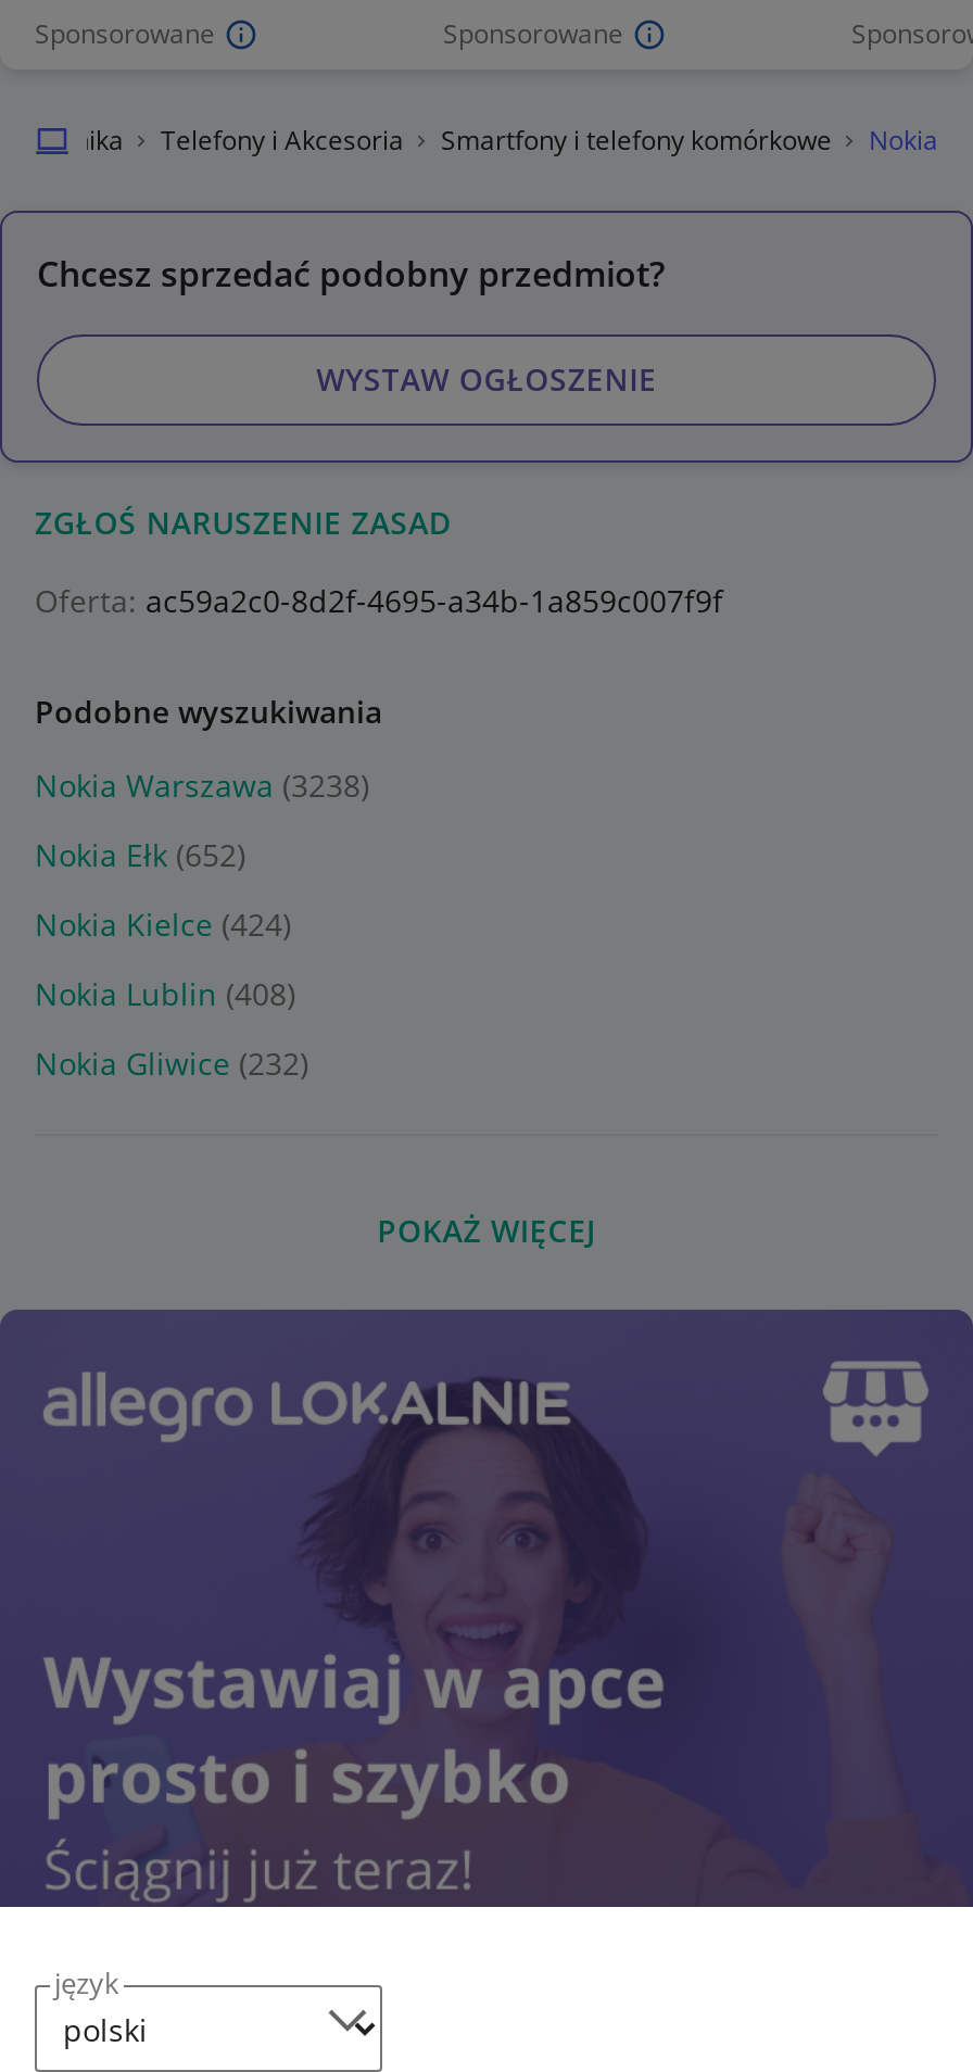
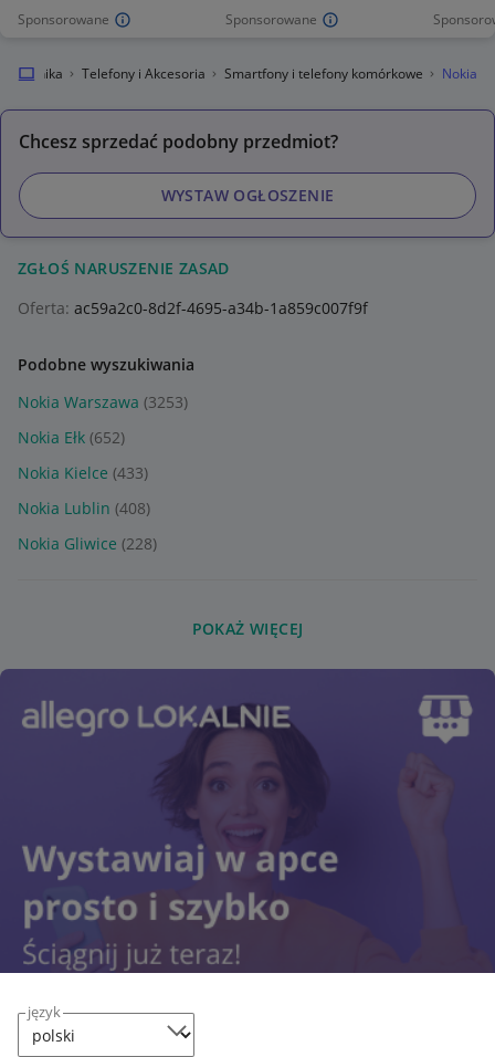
- Nokia Warszawa (3238)
+ Nokia Warszawa (3253)

- Nokia Kielce (424)
+ Nokia Kielce (433)

- Nokia Gliwice (232)
+ Nokia Gliwice (228)
